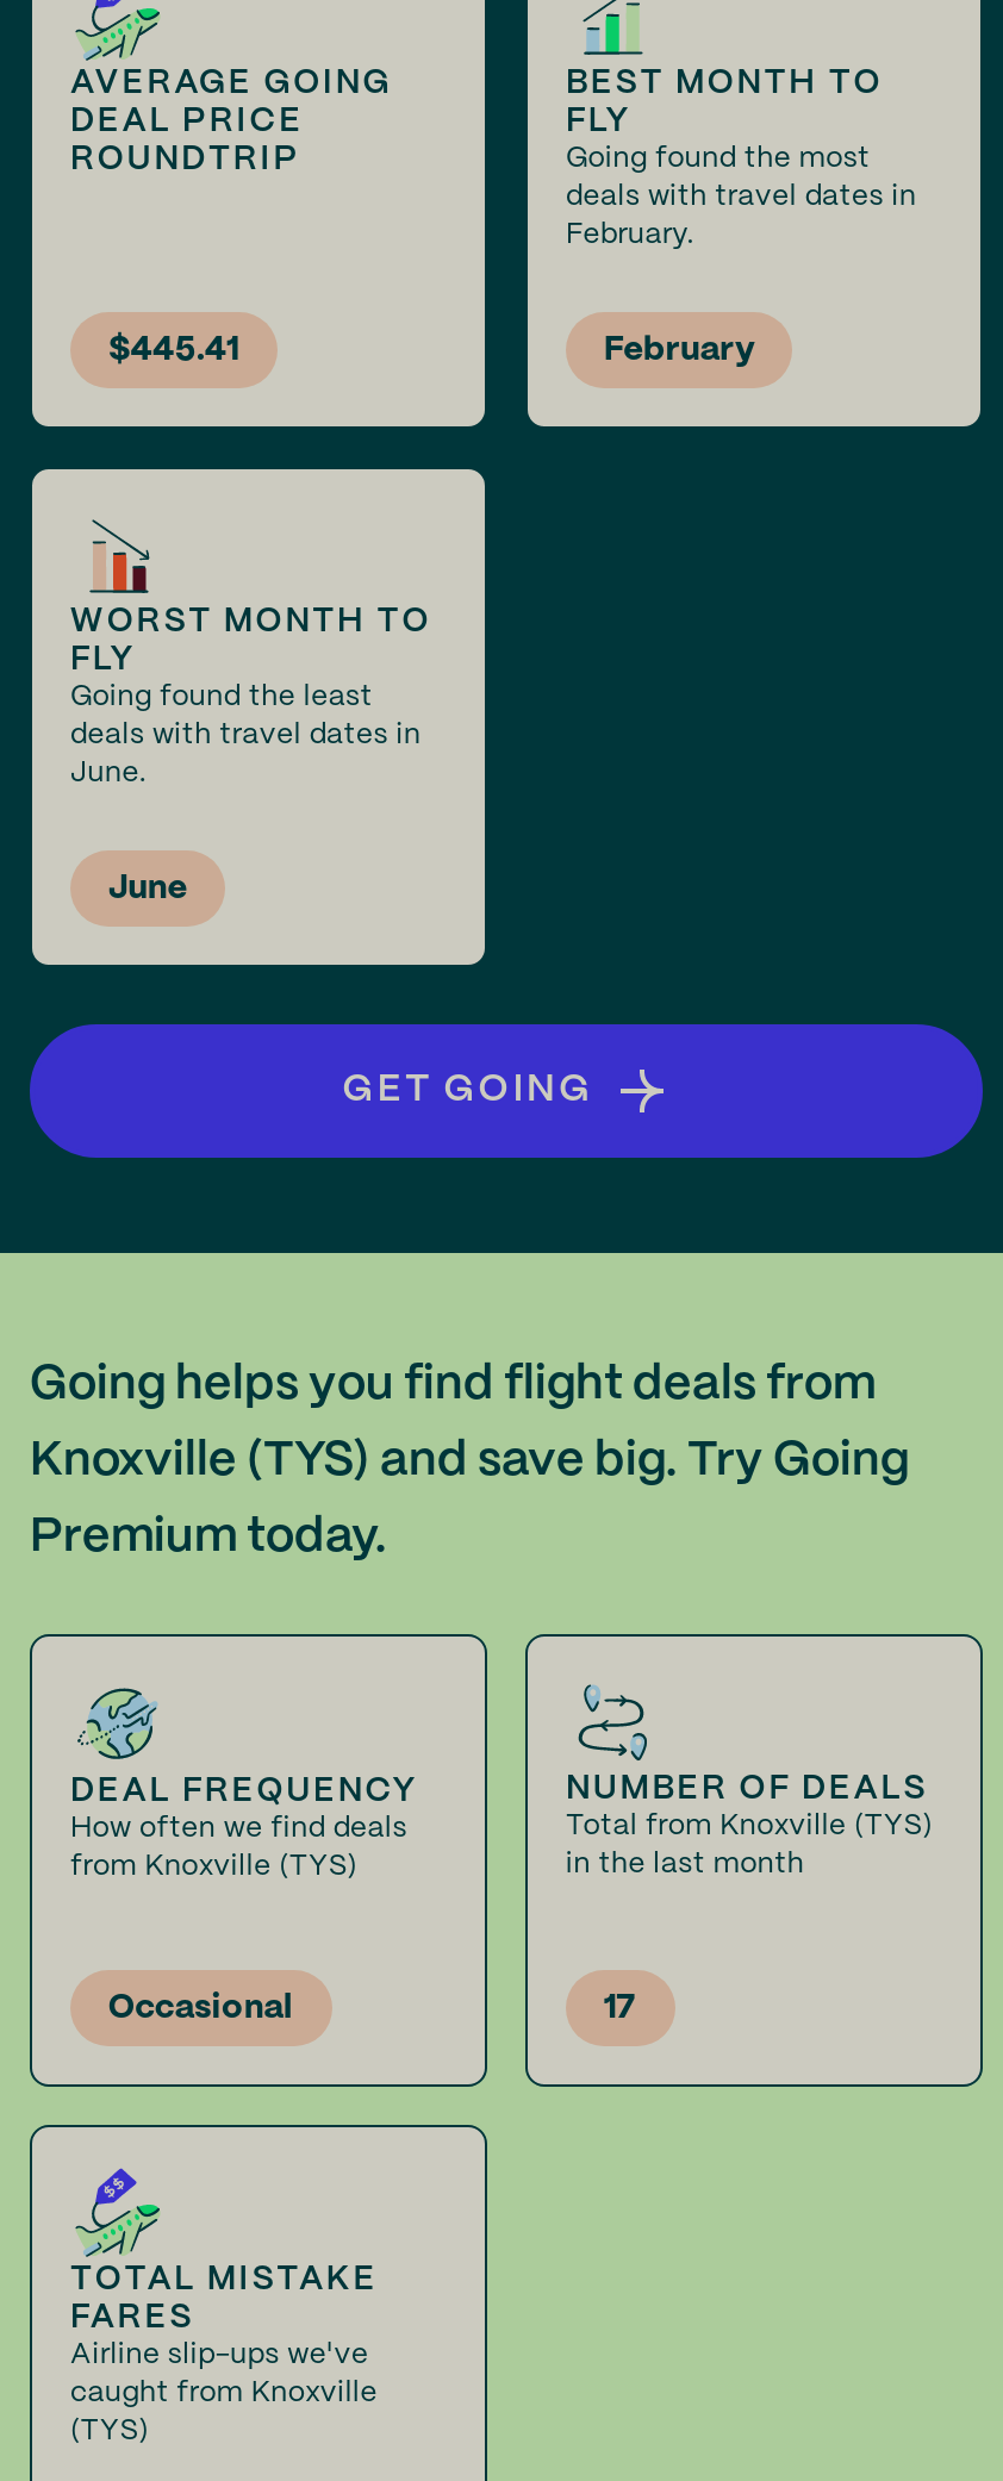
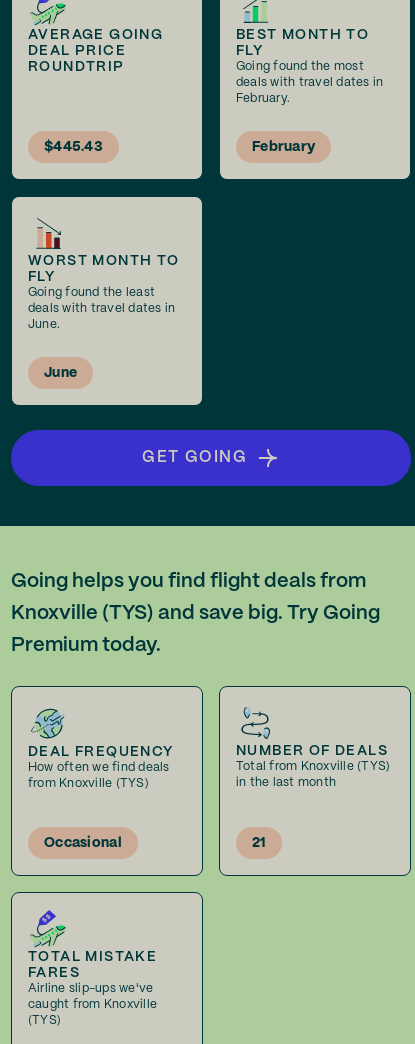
- $445.41
+ $445.43

- 17
+ 21
